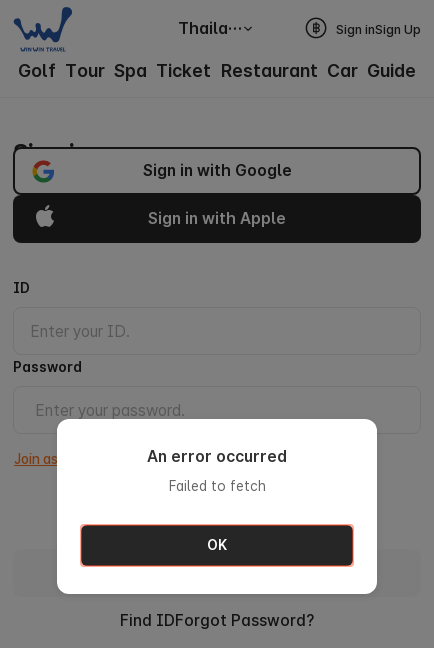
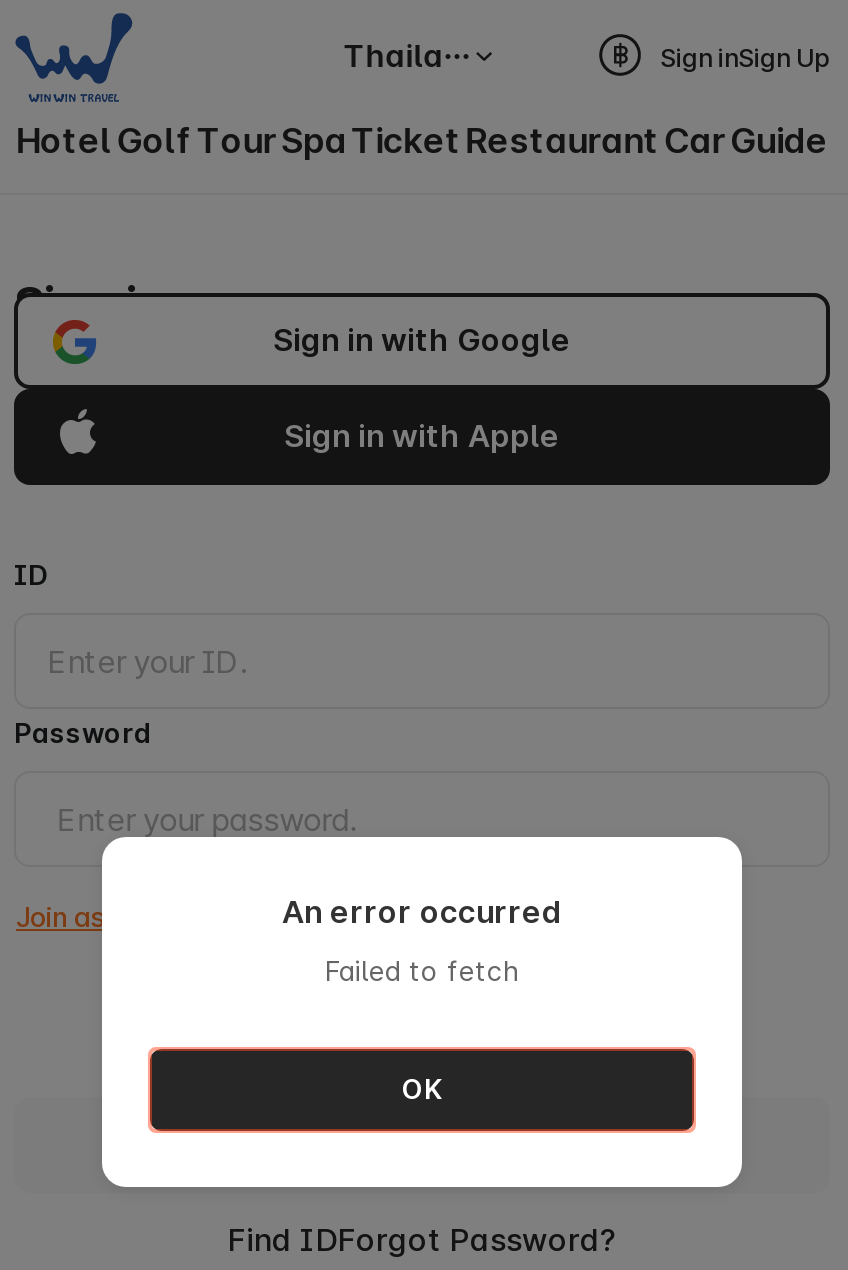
- Golf Tour Spa Ticket Restaurant Car Guide
+ Hotel Golf Tour Spa Ticket Restaurant Car Guide
